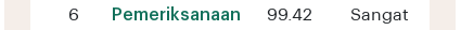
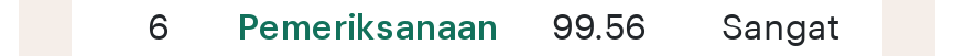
- 6 Pemeriksanaan 99.42
+ 6 Pemeriksanaan 99.56
